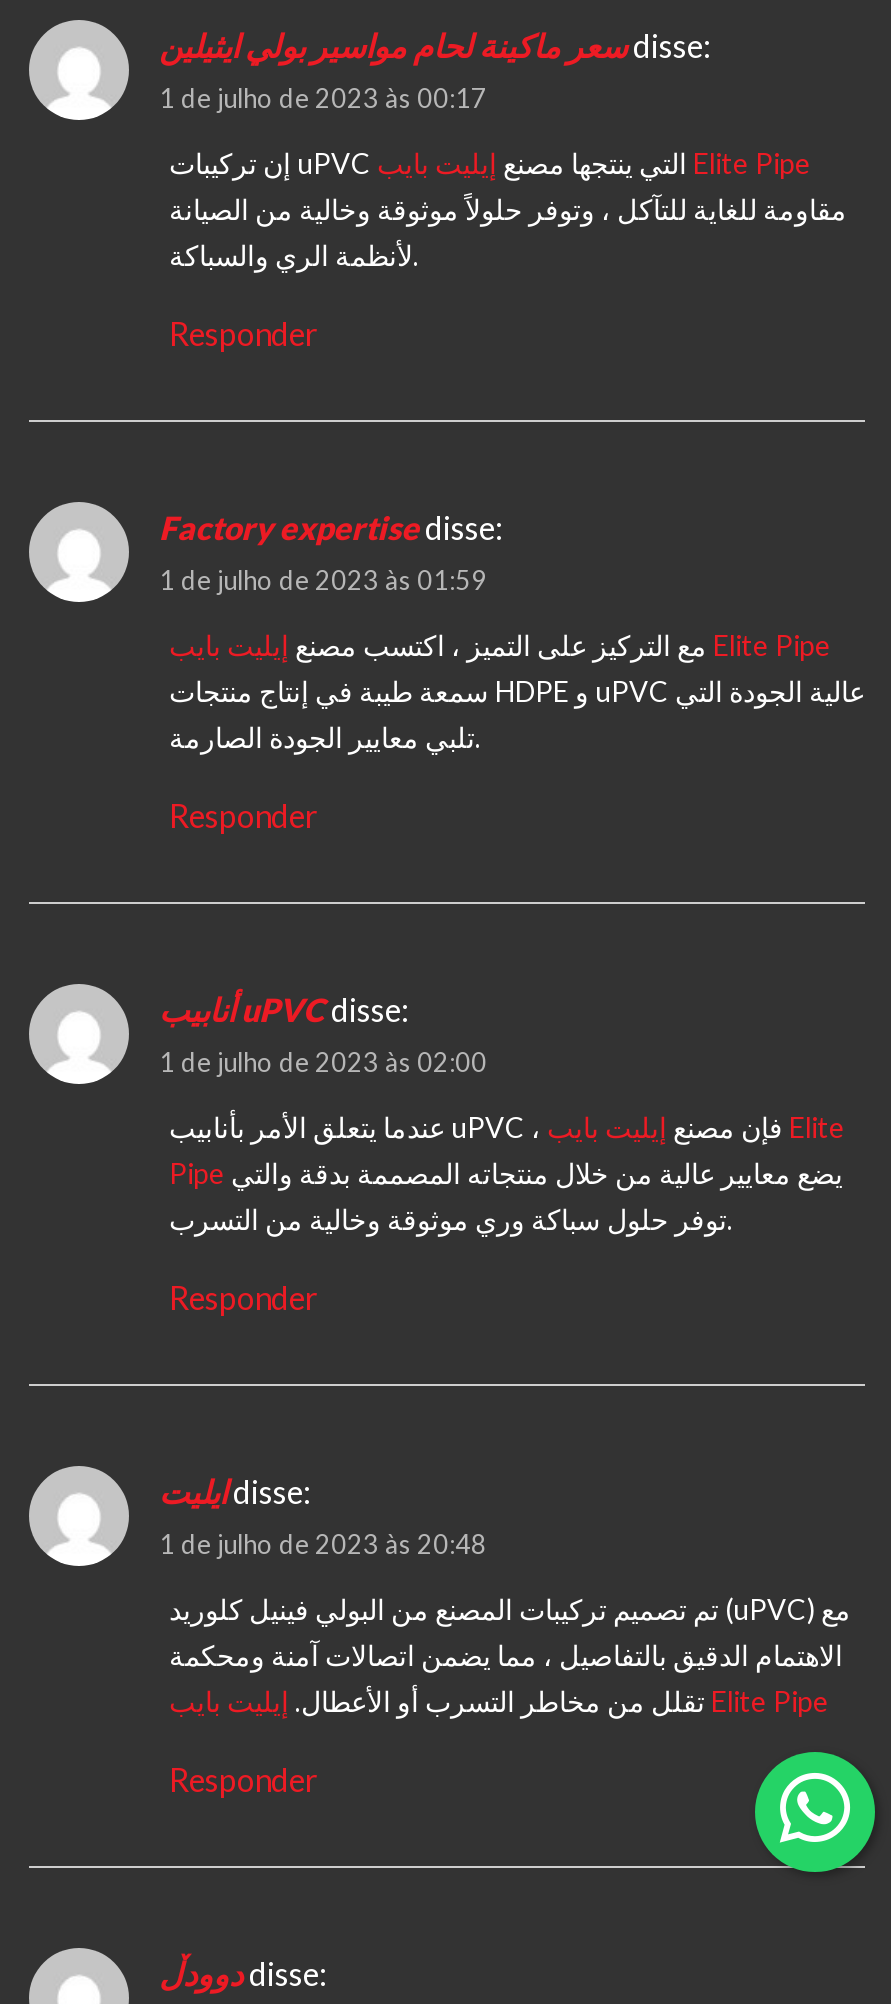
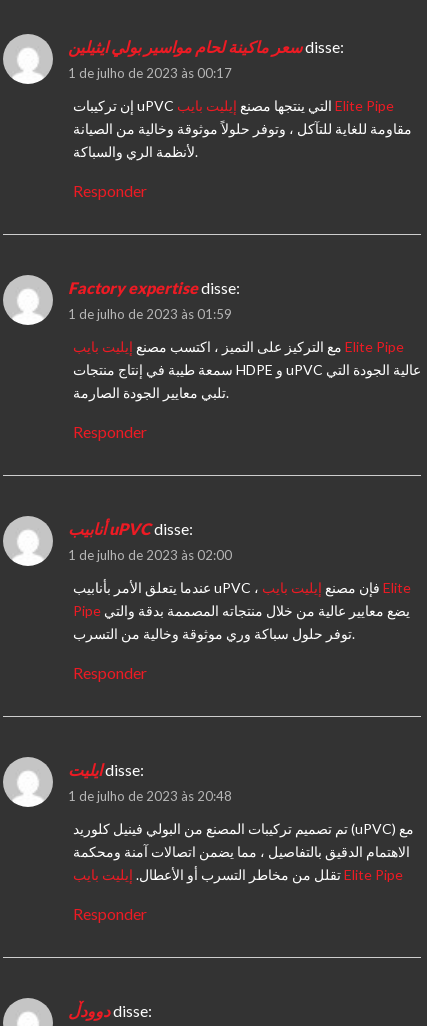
- [image]
